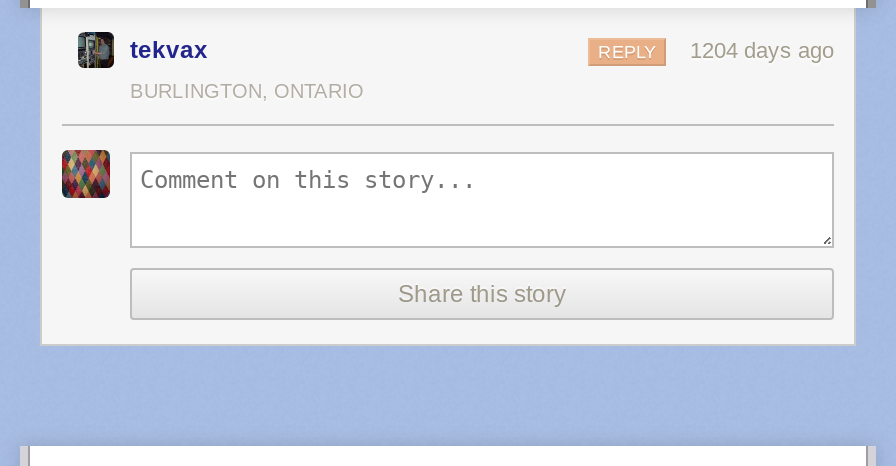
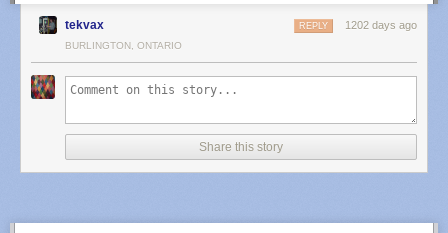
- 1204 days ago
+ 1202 days ago
